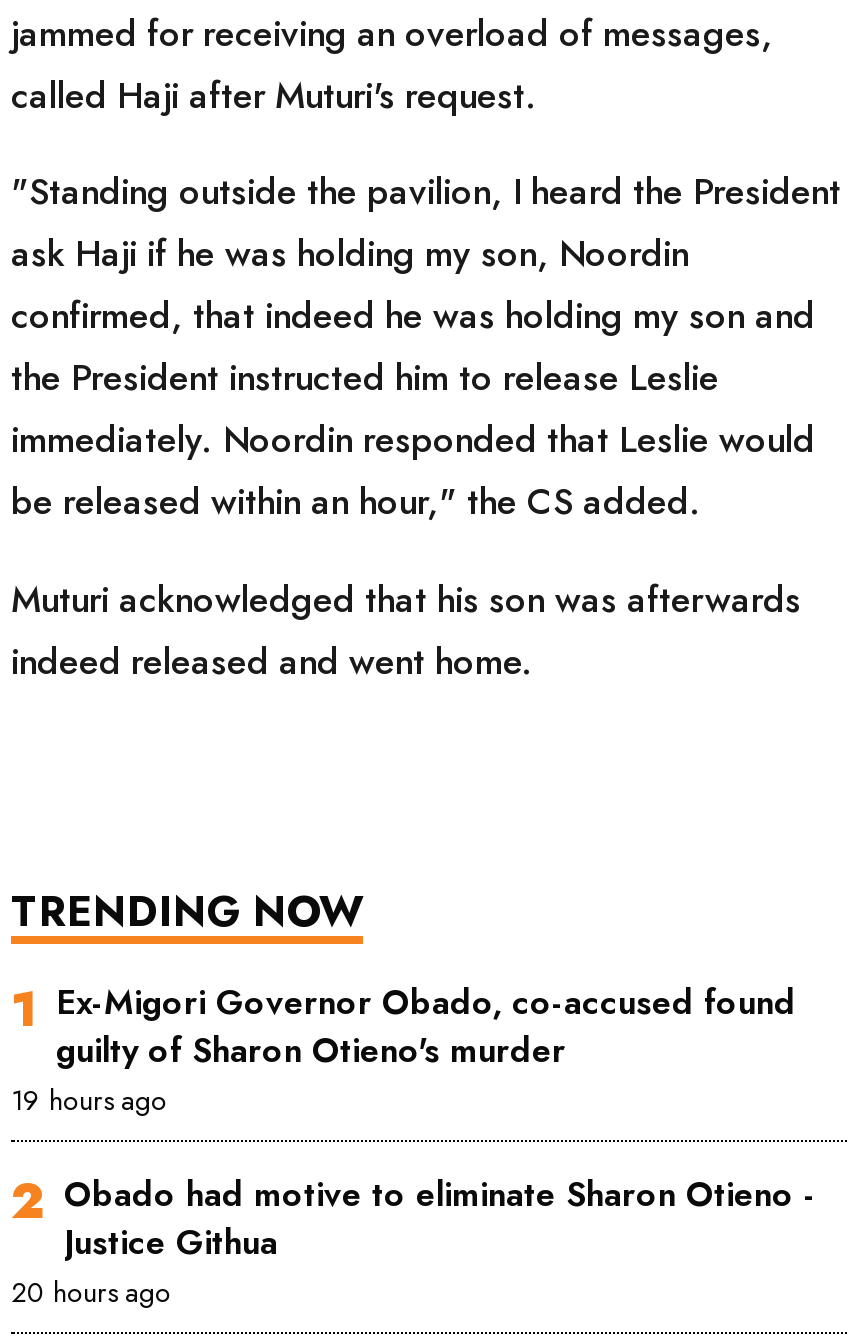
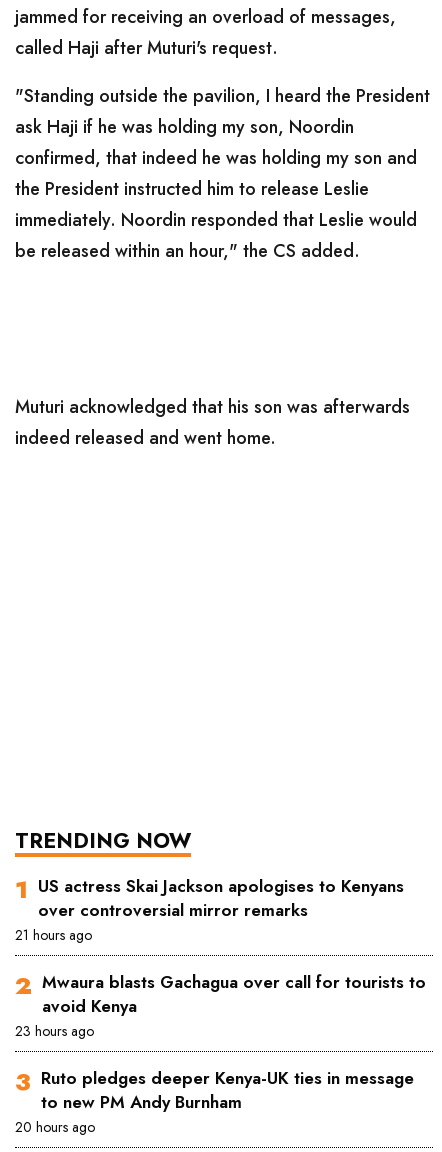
- Ex-Migori Governor Obado, co-accused found
- guilty of Sharon Otieno's murder
- 19 hours ago
- Obado had motive to eliminate Sharon Otieno -
- Justice Githua
+ US actress Skai Jackson apologises to Kenyans
+ over controversial mirror remarks
+ 21 hours ago
+ Mwaura blasts Gachagua over call for tourists to
+ avoid Kenya
+ 23 hours ago
+ Ruto pledges deeper Kenya-UK ties in message
+ to new PM Andy Burnham
